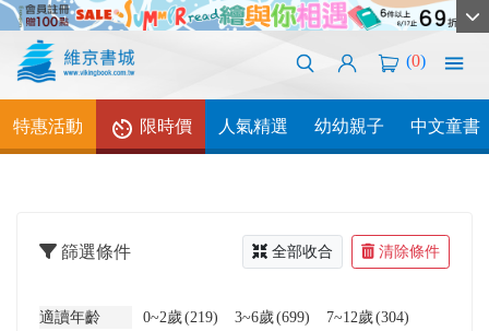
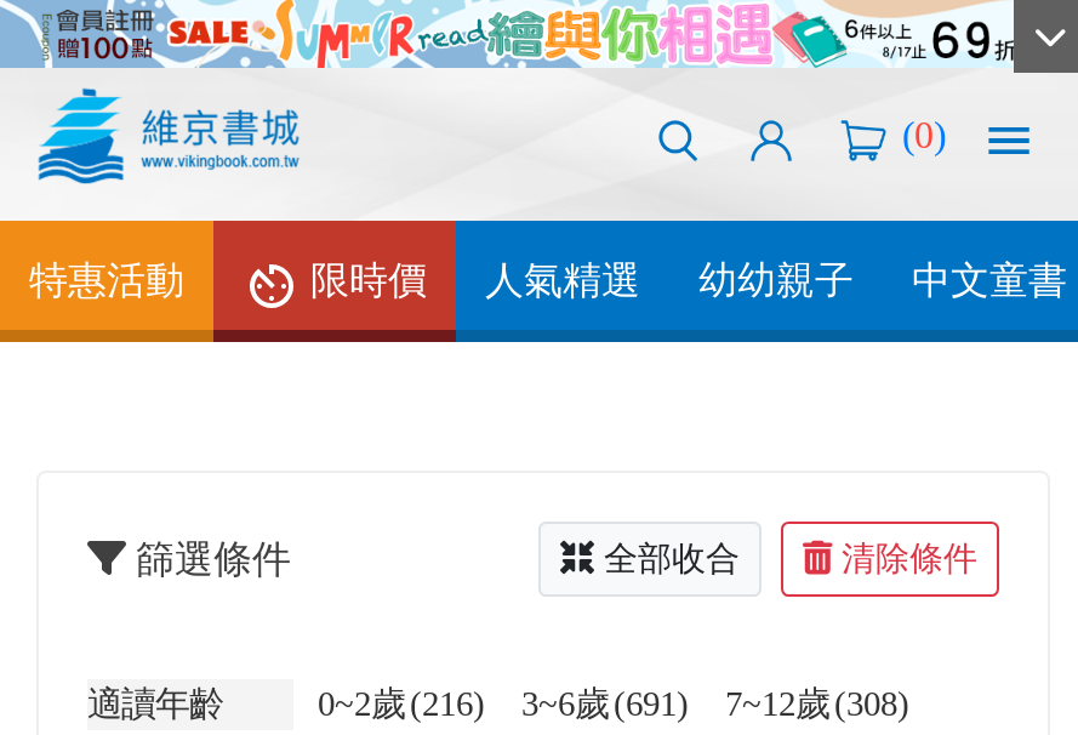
- 0~2歲 (219)
+ 0~2歲 (216)

- 3~6歲 (699)
+ 3~6歲 (691)

- 7~12歲 (304)
+ 7~12歲 (308)
